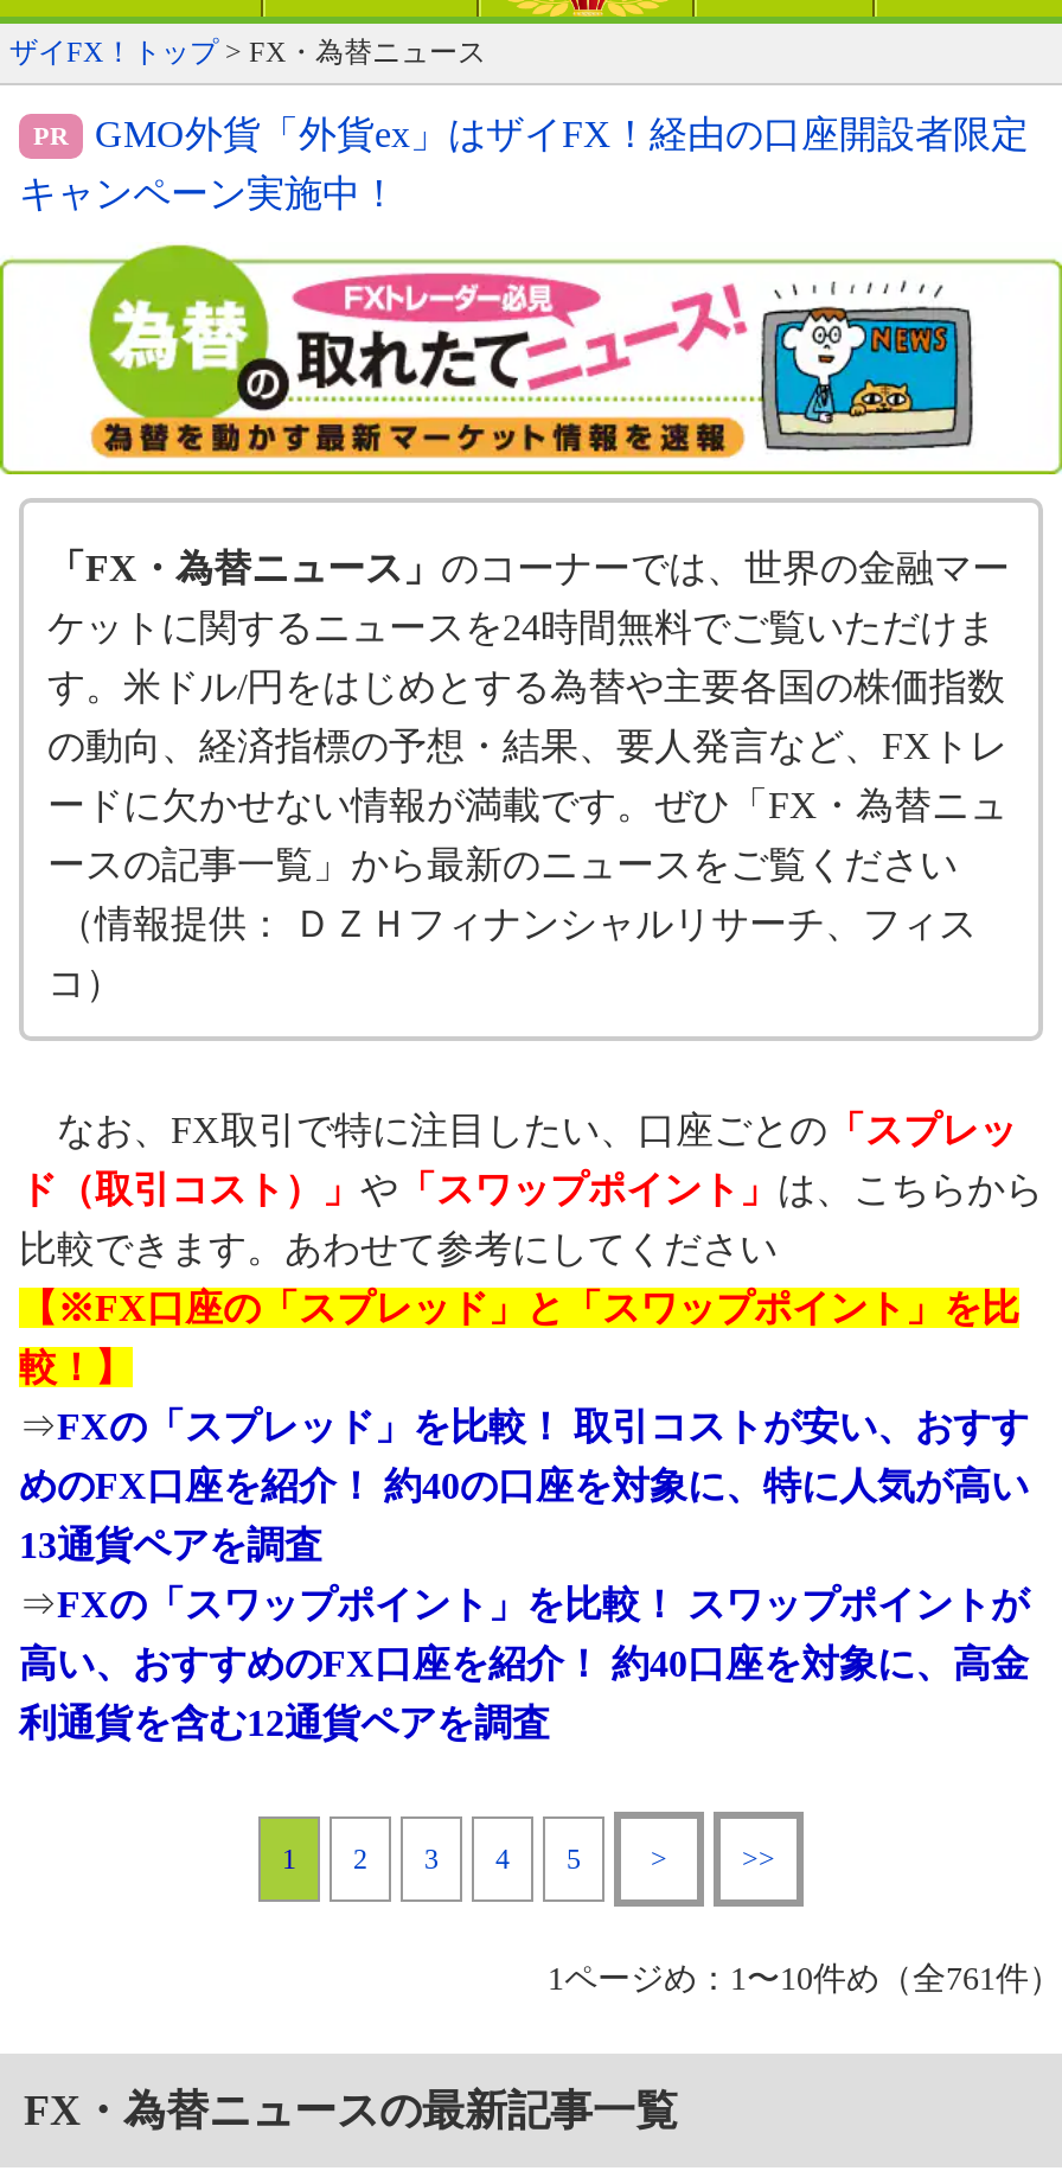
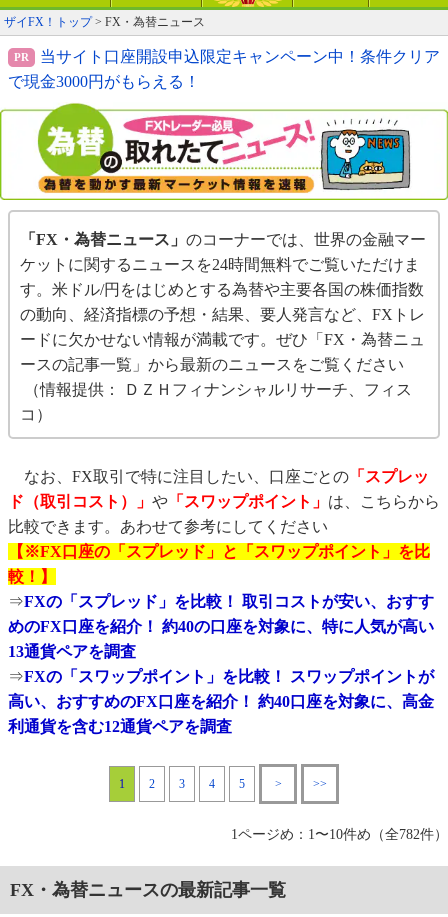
- GMO外貨「外貨ex」はザイFX！経由の口座開設者限定
+ 当サイト口座開設申込限定キャンペーン中！条件クリア

- キャンペーン実施中！
+ で現金3000円がもらえる！

- 1ページめ：1〜10件め（全761件）
+ 1ページめ：1〜10件め（全782件）
